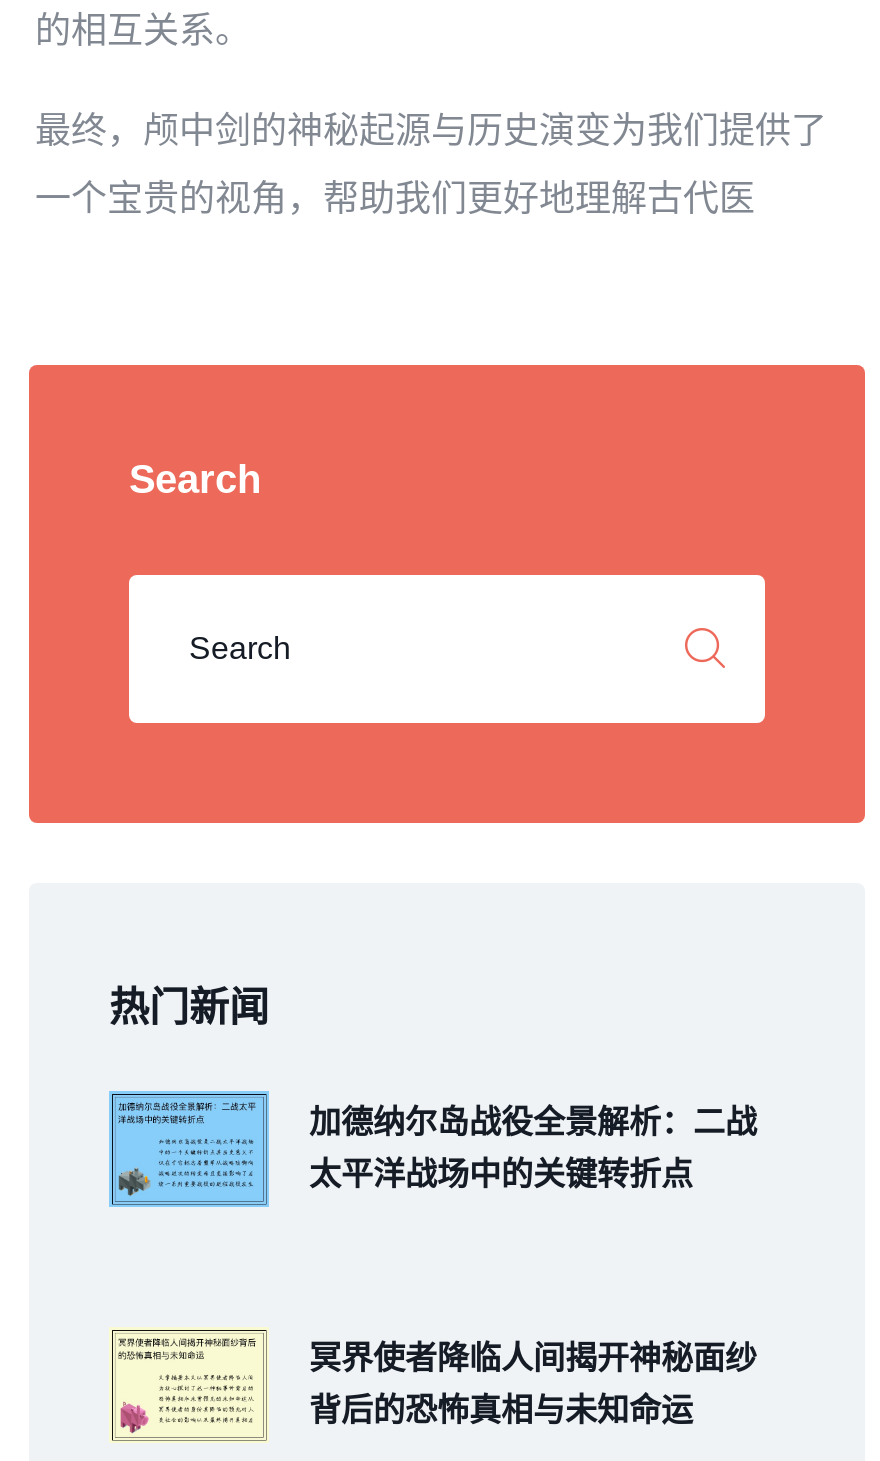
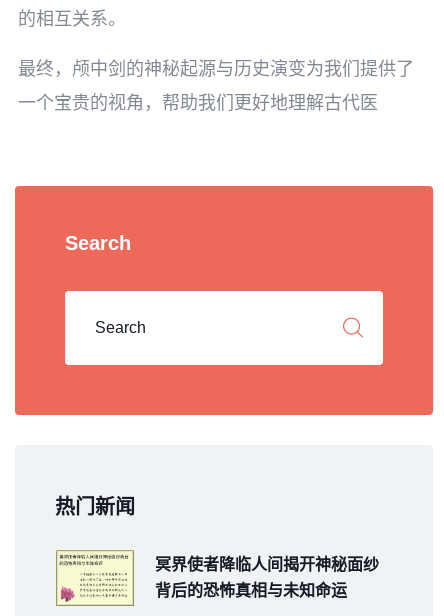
- [image]
- 加德纳尔岛战役全景解析：二战
- 太平洋战场中的关键转折点
